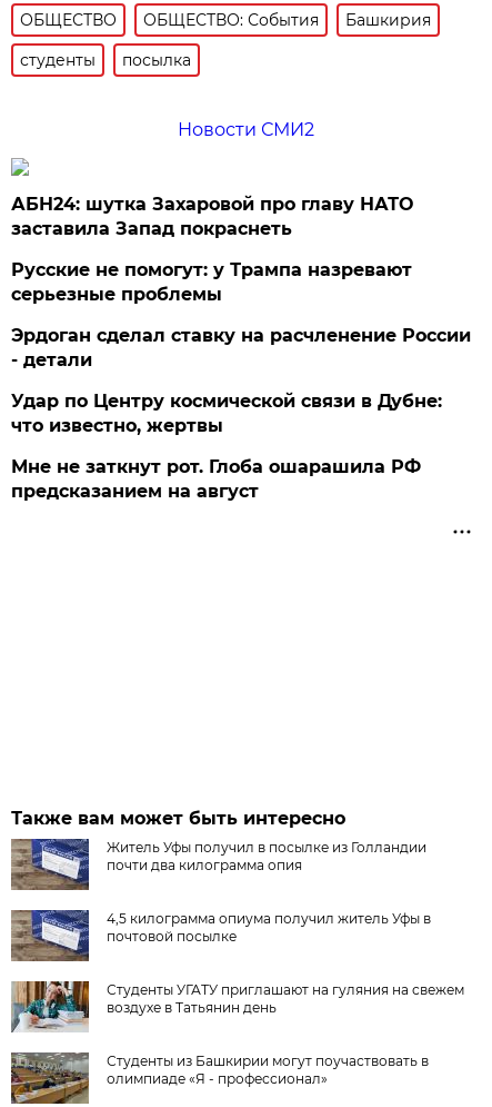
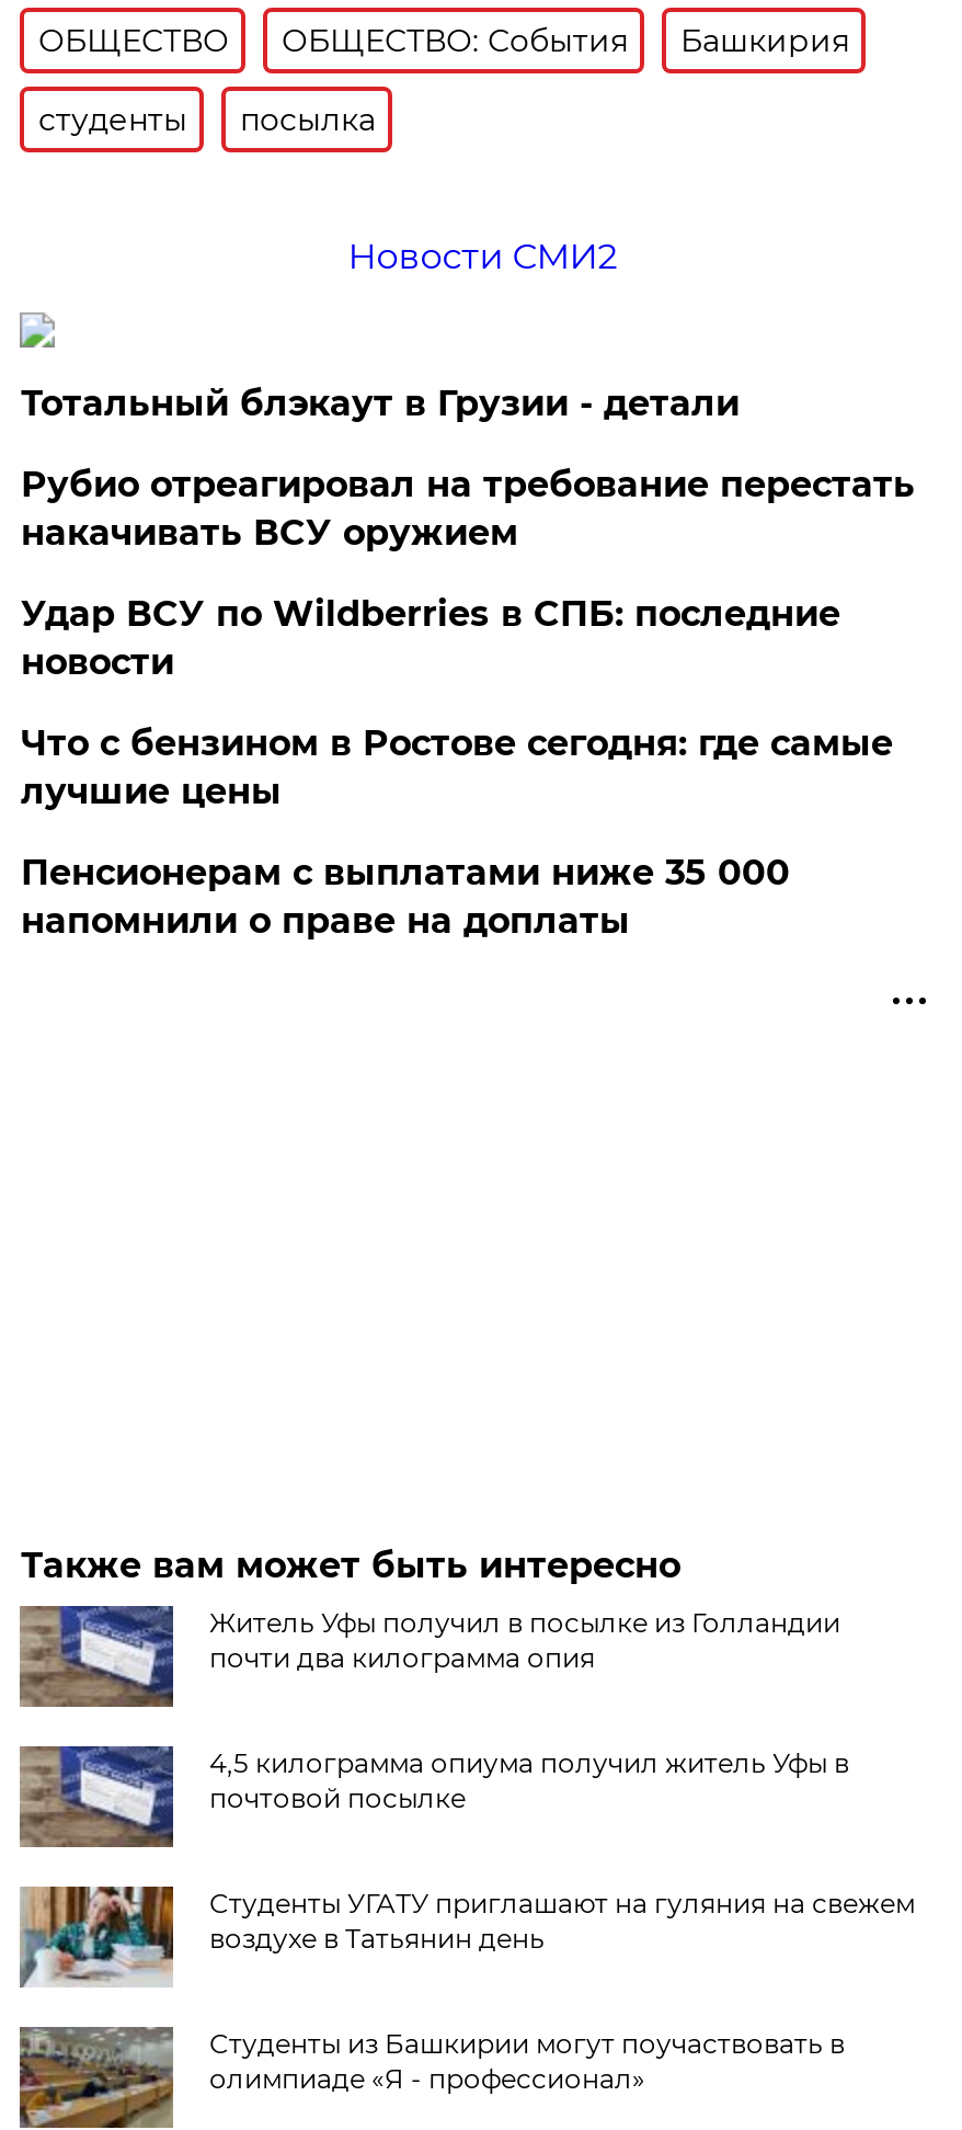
- АБН24: шутка Захаровой про главу НАТО
- заставила Запад покраснеть
+ Тотальный блэкаут в Грузии - детали

- Русские не помогут: у Трампа назревают
- серьезные проблемы
+ Рубио отреагировал на требование перестать
+ накачивать ВСУ оружием

- Эрдоган сделал ставку на расчленение России
- - детали
+ Удар ВСУ по Wildberries в СПБ: последние
+ новости

- Удар по Центру космической связи в Дубне:
- что известно, жертвы
+ Что с бензином в Ростове сегодня: где самые
+ лучшие цены

- Мне не заткнут рот. Глоба ошарашила РФ
- предсказанием на август
+ Пенсионерам с выплатами ниже 35 000
+ напомнили о праве на доплаты
